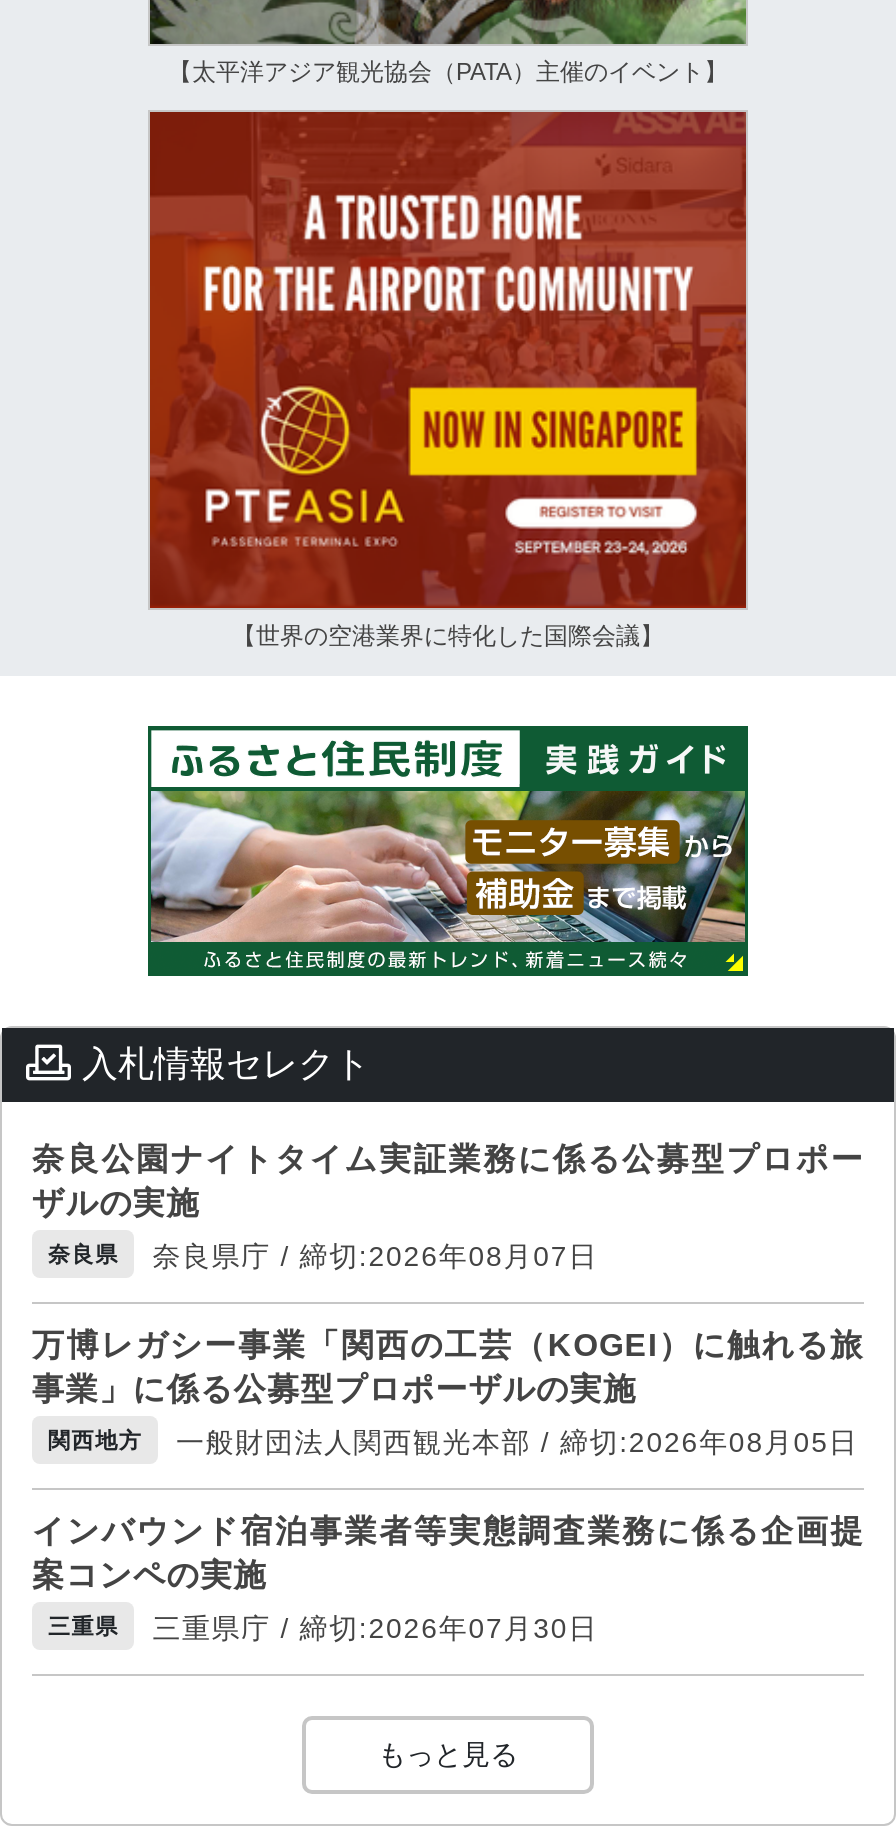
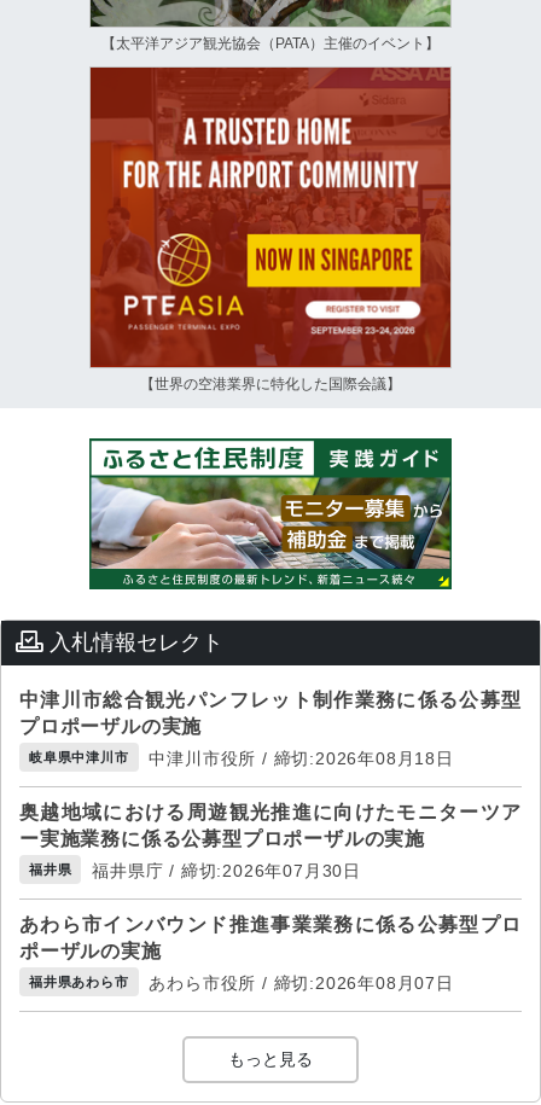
- 奈良公園ナイトタイム実証業務に係る公募型プロポー
- ザルの実施
+ 中津川市総合観光パンフレット制作業務に係る公募型
+ プロポーザルの実施

- 奈良県
- 奈良県庁 / 締切:2026年08月07日
+ 岐阜県中津川市
+ 中津川市役所 / 締切:2026年08月18日

- 万博レガシー事業「関西の工芸（KOGEI）に触れる旅
- 事業」に係る公募型プロポーザルの実施
+ 奥越地域における周遊観光推進に向けたモニターツア
+ ー実施業務に係る公募型プロポーザルの実施

- 関西地方
- 一般財団法人関西観光本部 / 締切:2026年08月05日
+ 福井県
+ 福井県庁 / 締切:2026年07月30日

- インバウンド宿泊事業者等実態調査業務に係る企画提
- 案コンペの実施
+ あわら市インバウンド推進事業業務に係る公募型プロ
+ ポーザルの実施

- 三重県
- 三重県庁 / 締切:2026年07月30日
+ 福井県あわら市
+ あわら市役所 / 締切:2026年08月07日
